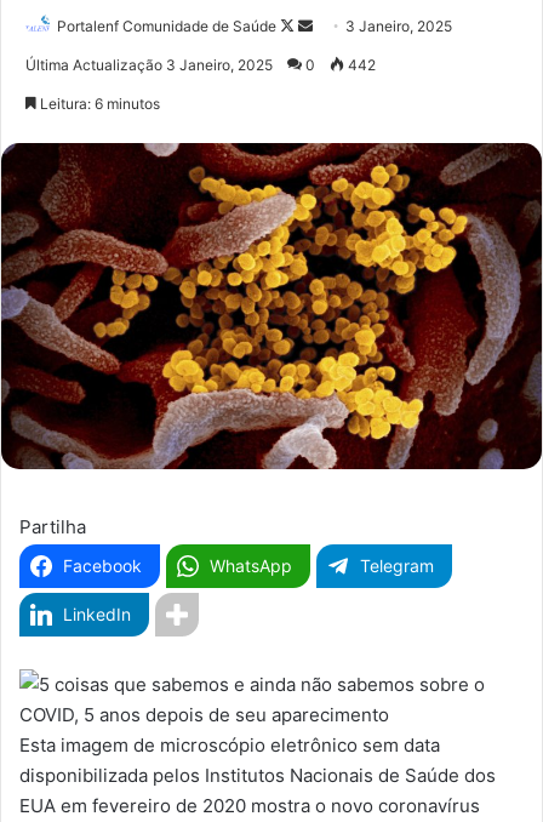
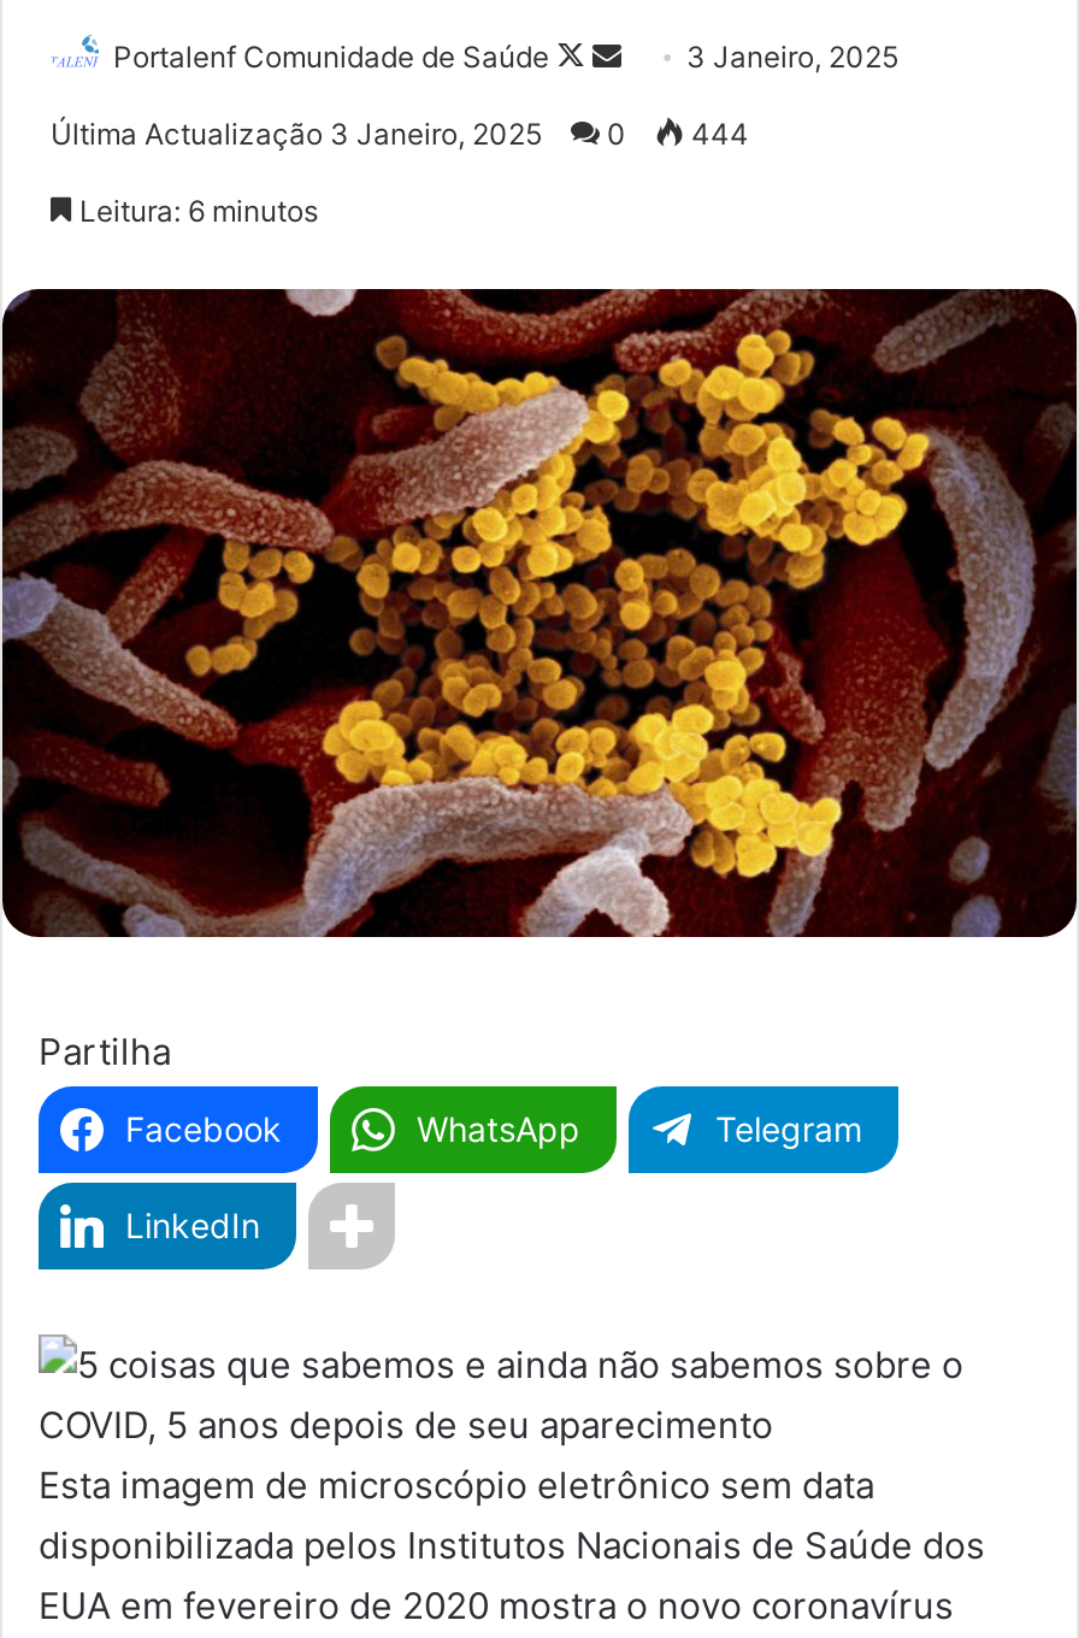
- Última Actualização 3 Janeiro, 2025 0 442
+ Última Actualização 3 Janeiro, 2025 0 444
